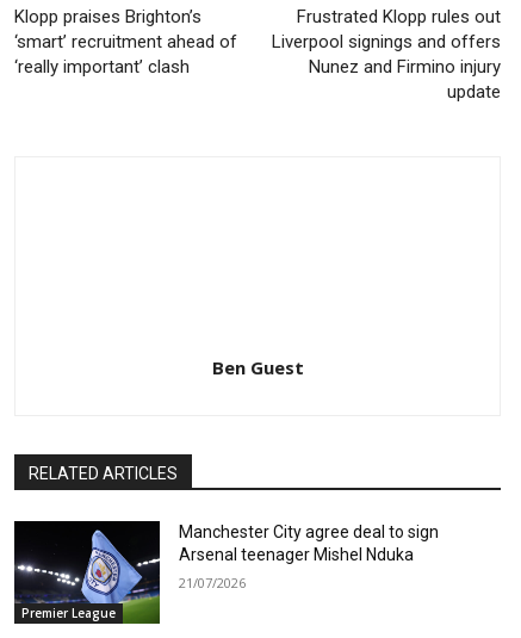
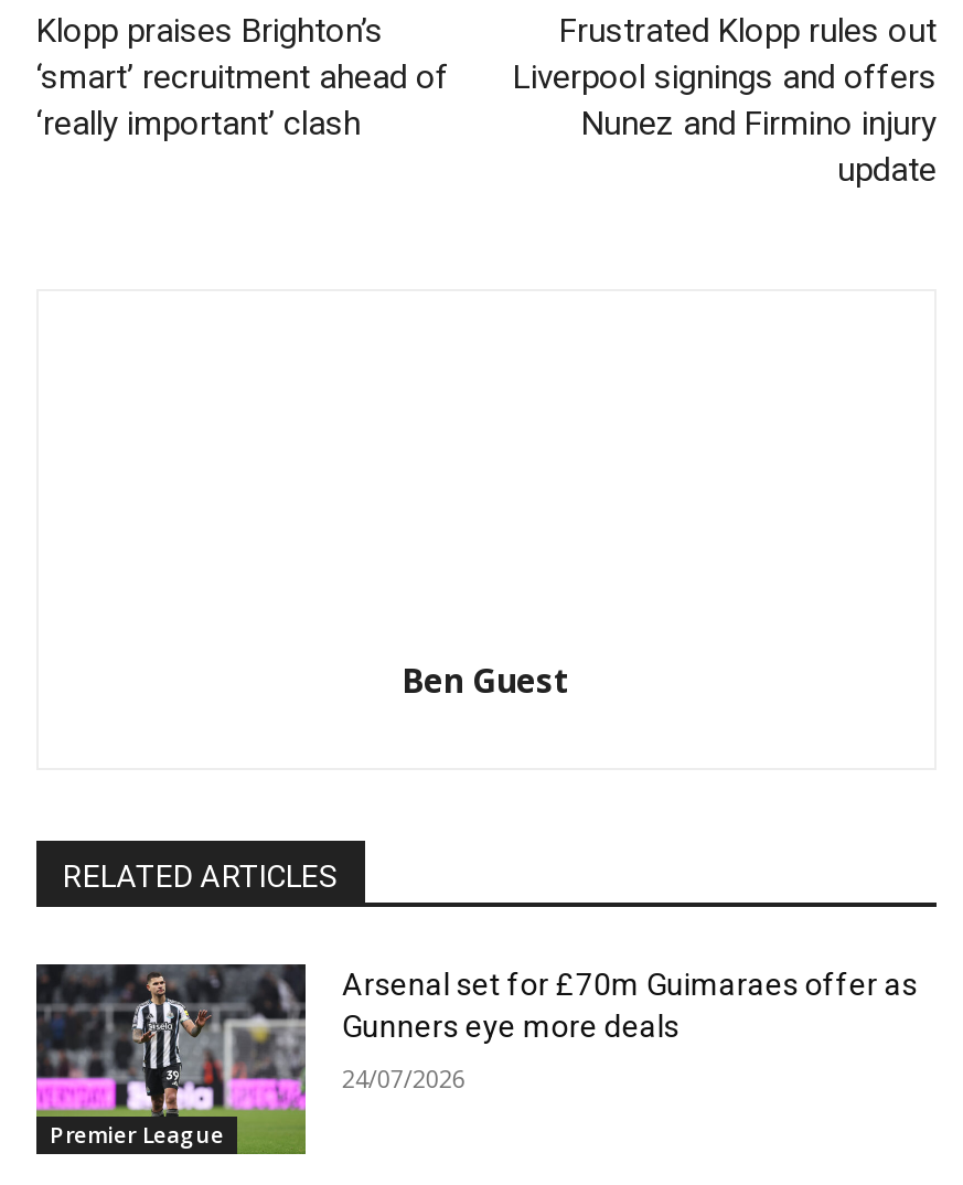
- [image]
- Manchester City agree deal to sign
- Arsenal teenager Mishel Nduka
+ [image]
+ Arsenal set for £70m Guimaraes offer as
+ Gunners eye more deals

- 21/07/2026
+ 24/07/2026
